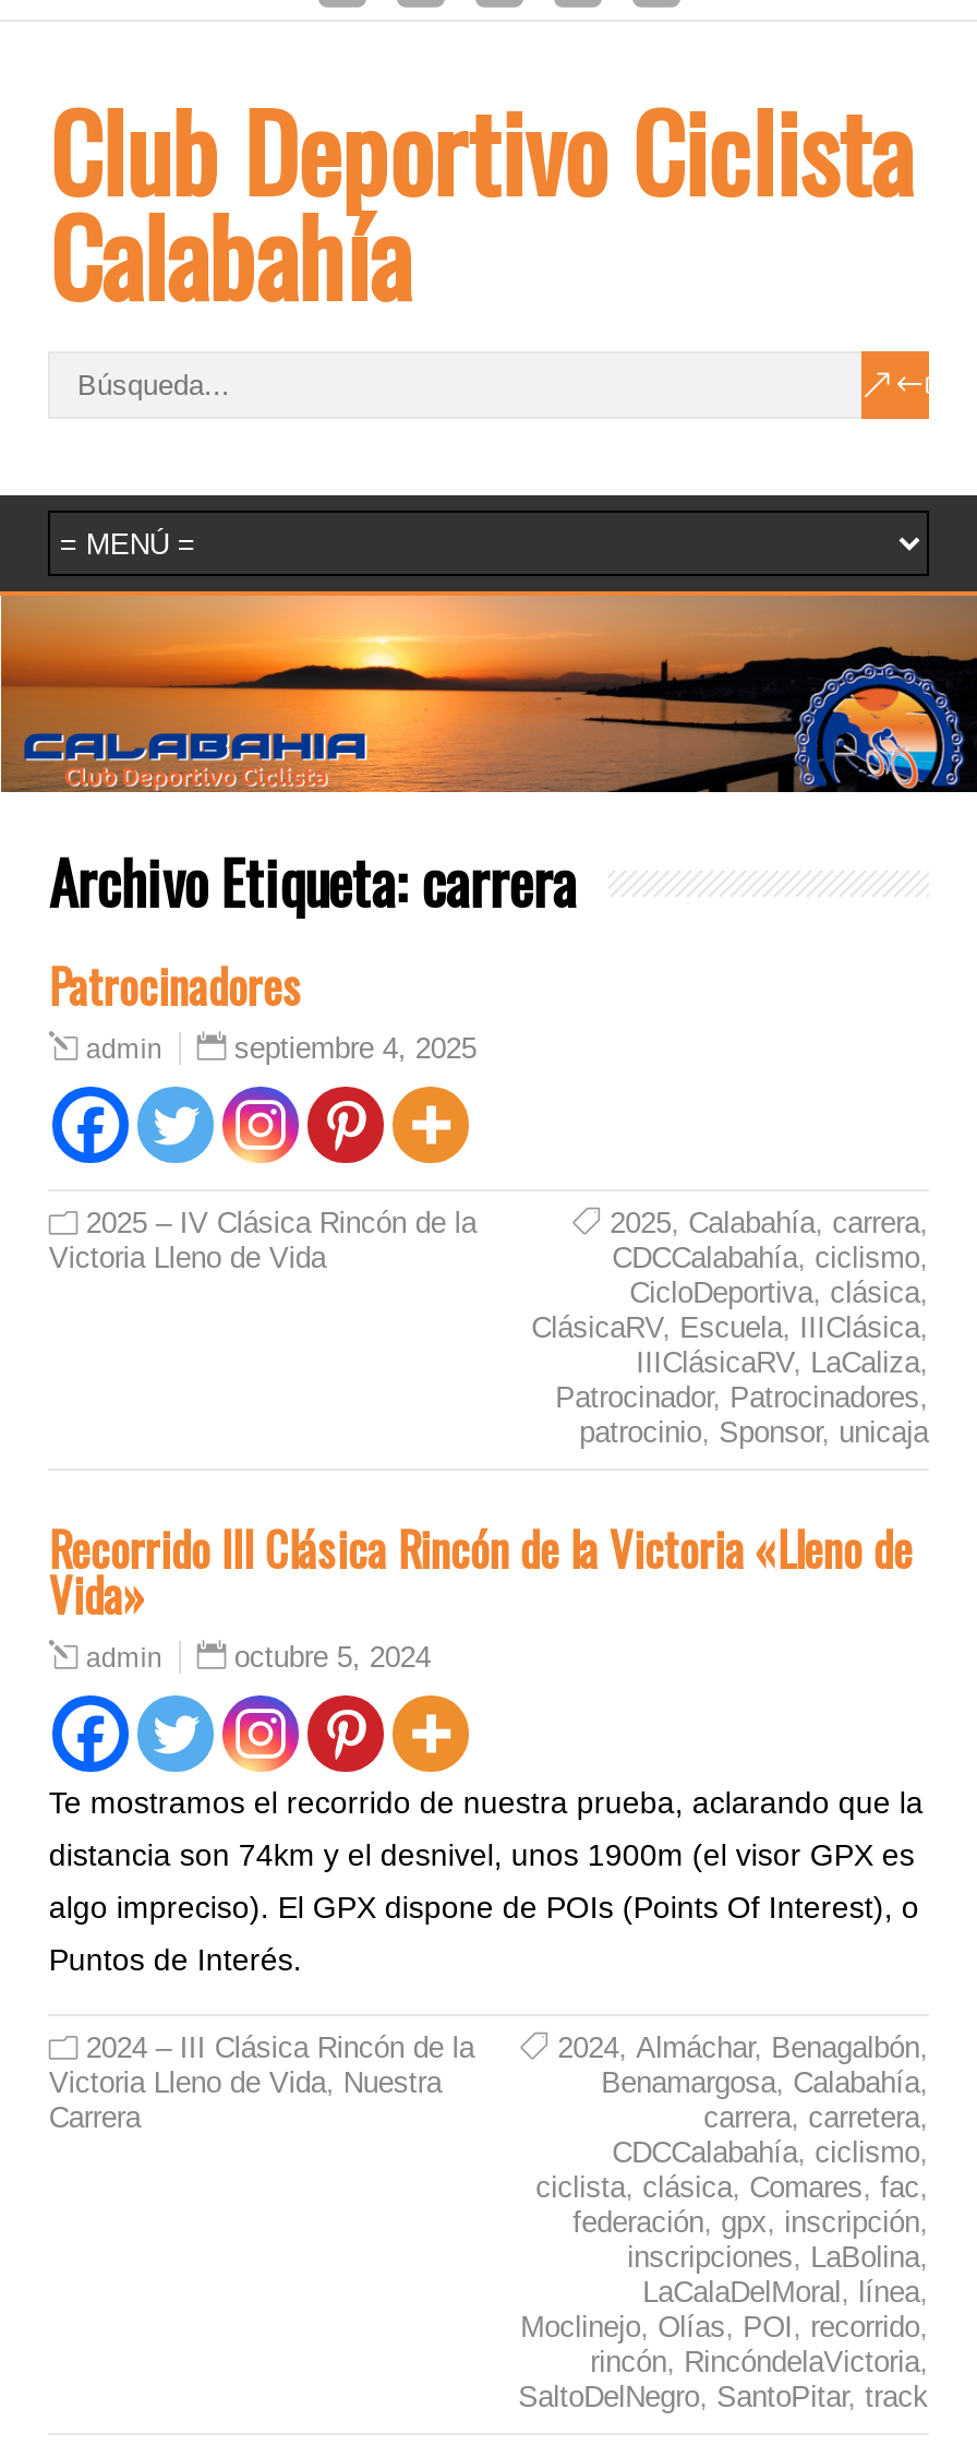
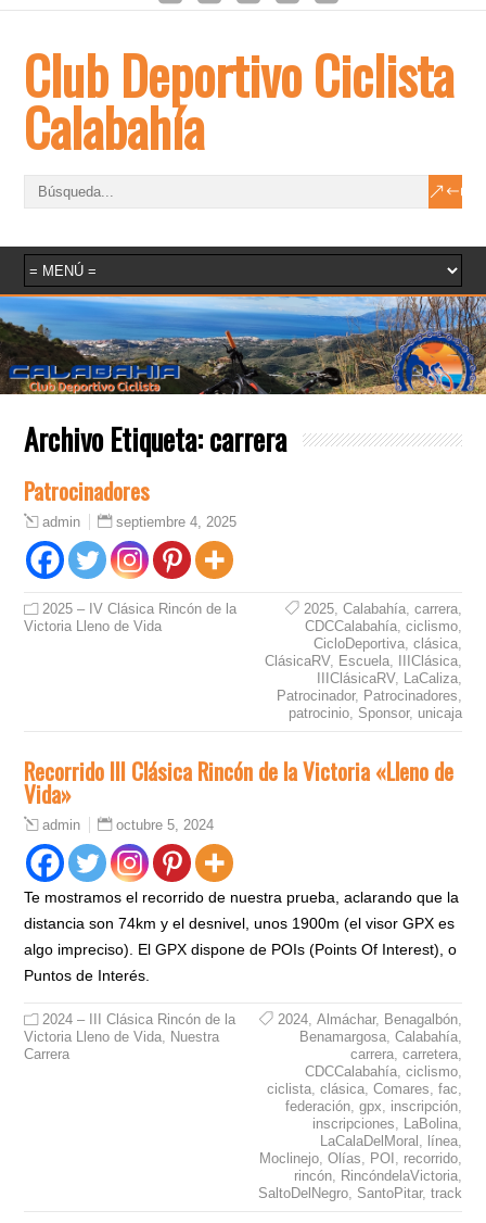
- [image]
+ [image]
